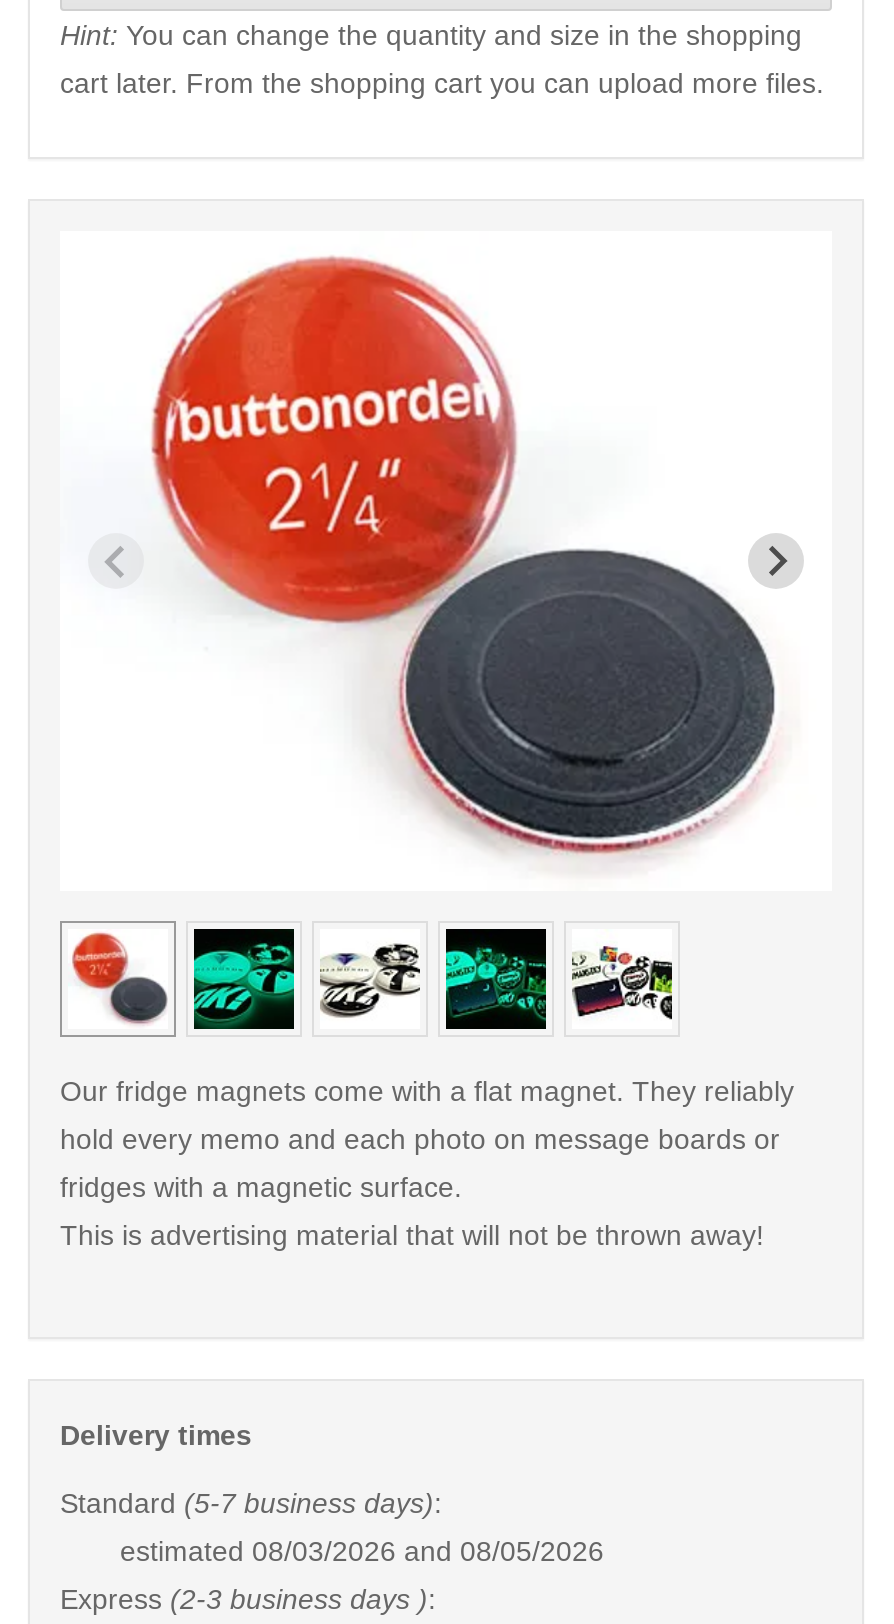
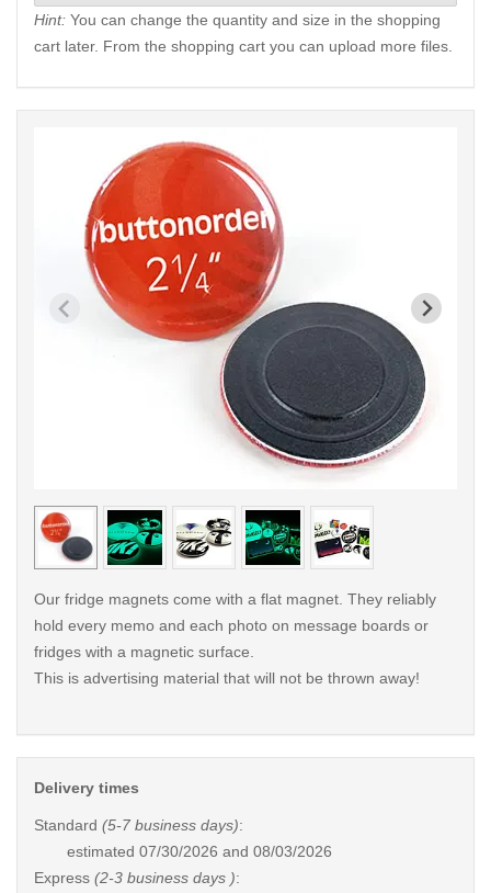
- estimated 08/03/2026 and 08/05/2026
+ estimated 07/30/2026 and 08/03/2026
